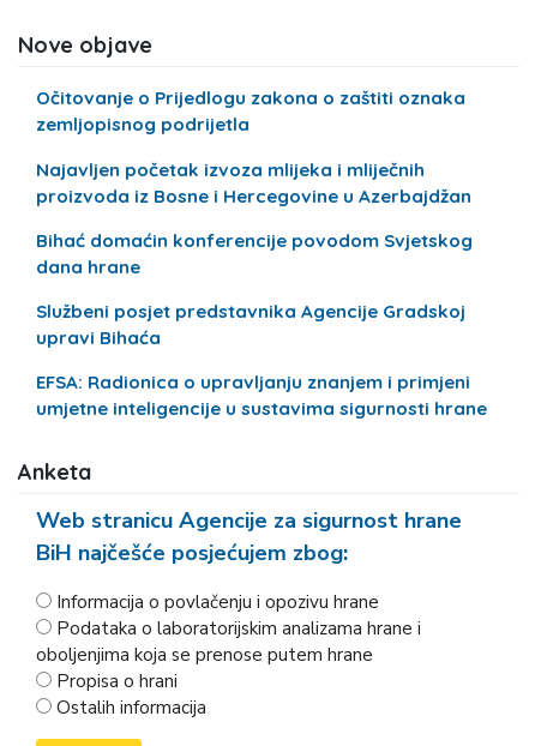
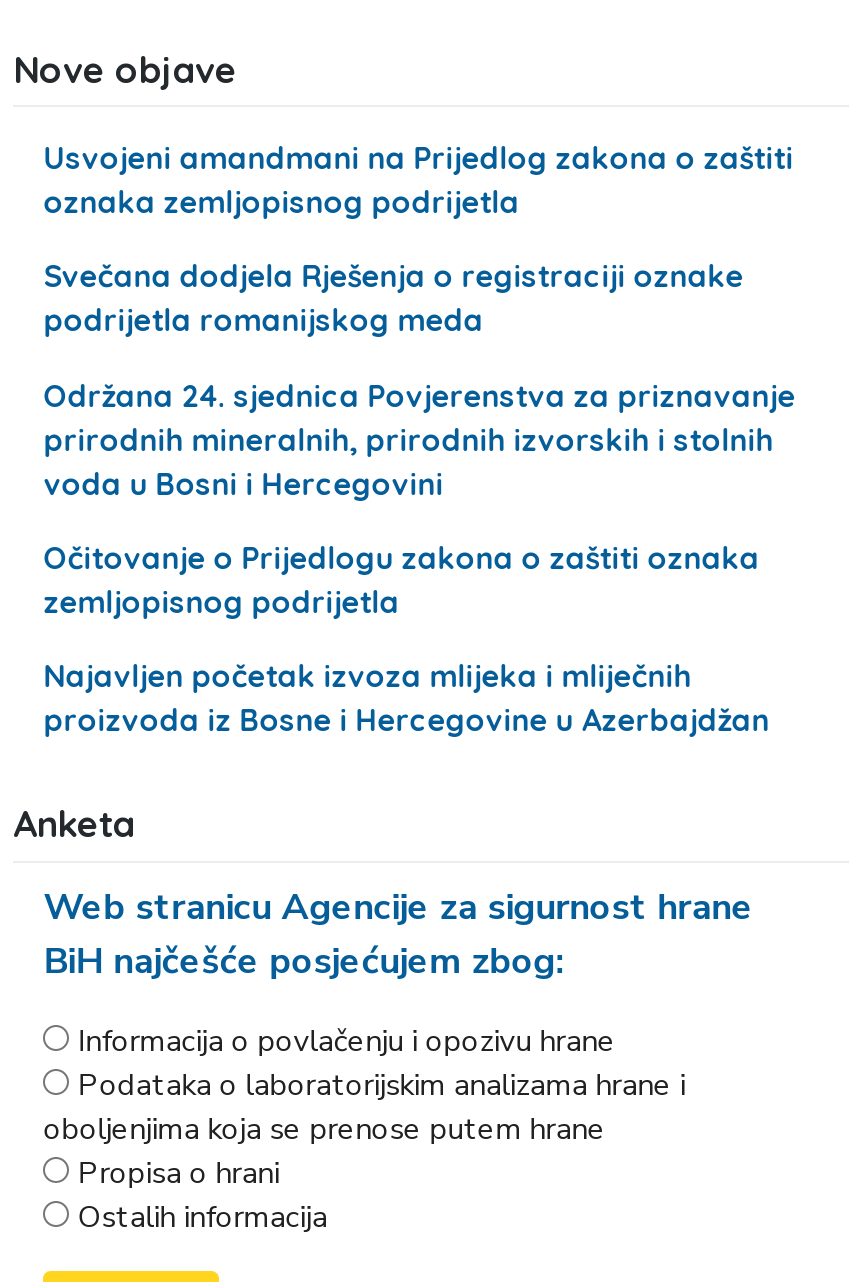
+ Usvojeni amandmani na Prijedlog zakona o zaštiti
+ oznaka zemljopisnog podrijetla
+ Svečana dodjela Rješenja o registraciji oznake
+ podrijetla romanijskog meda
+ Održana 24. sjednica Povjerenstva za priznavanje
+ prirodnih mineralnih, prirodnih izvorskih i stolnih
+ voda u Bosni i Hercegovini

moved down: Očitovanje o Prijedlogu zakona o zaštiti oznaka | zemljopisnog podrijetla | Najavljen početak izvoza mlijeka i mliječnih | proizvoda iz Bosne i Hercegovine u Azerbajdžan

- Bihać domaćin konferencije povodom Svjetskog
- dana hrane
- Službeni posjet predstavnika Agencije Gradskoj
- upravi Bihaća
- EFSA: Radionica o upravljanju znanjem i primjeni
- umjetne inteligencije u sustavima sigurnosti hrane
